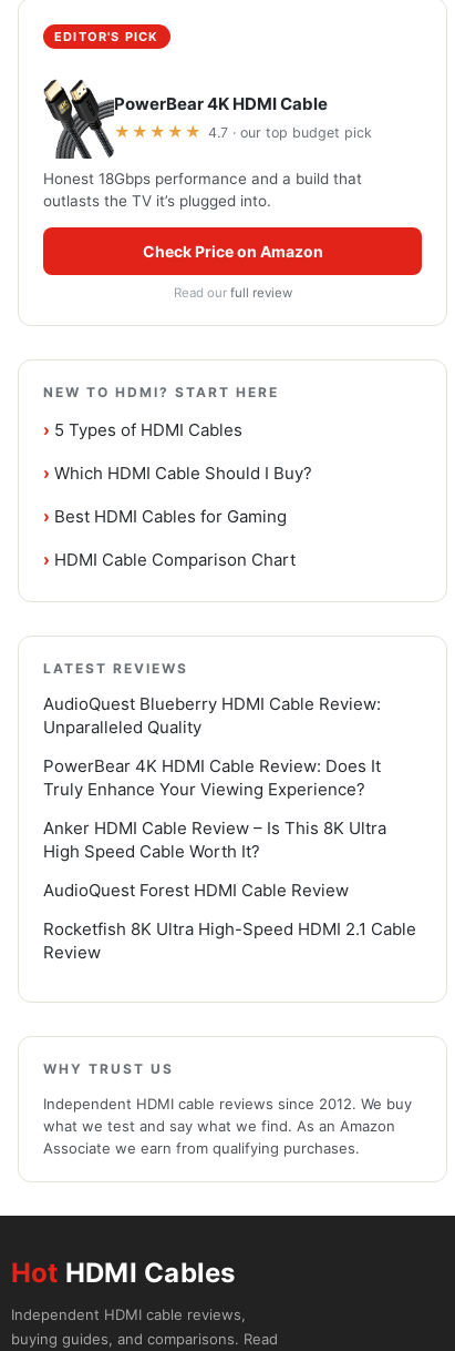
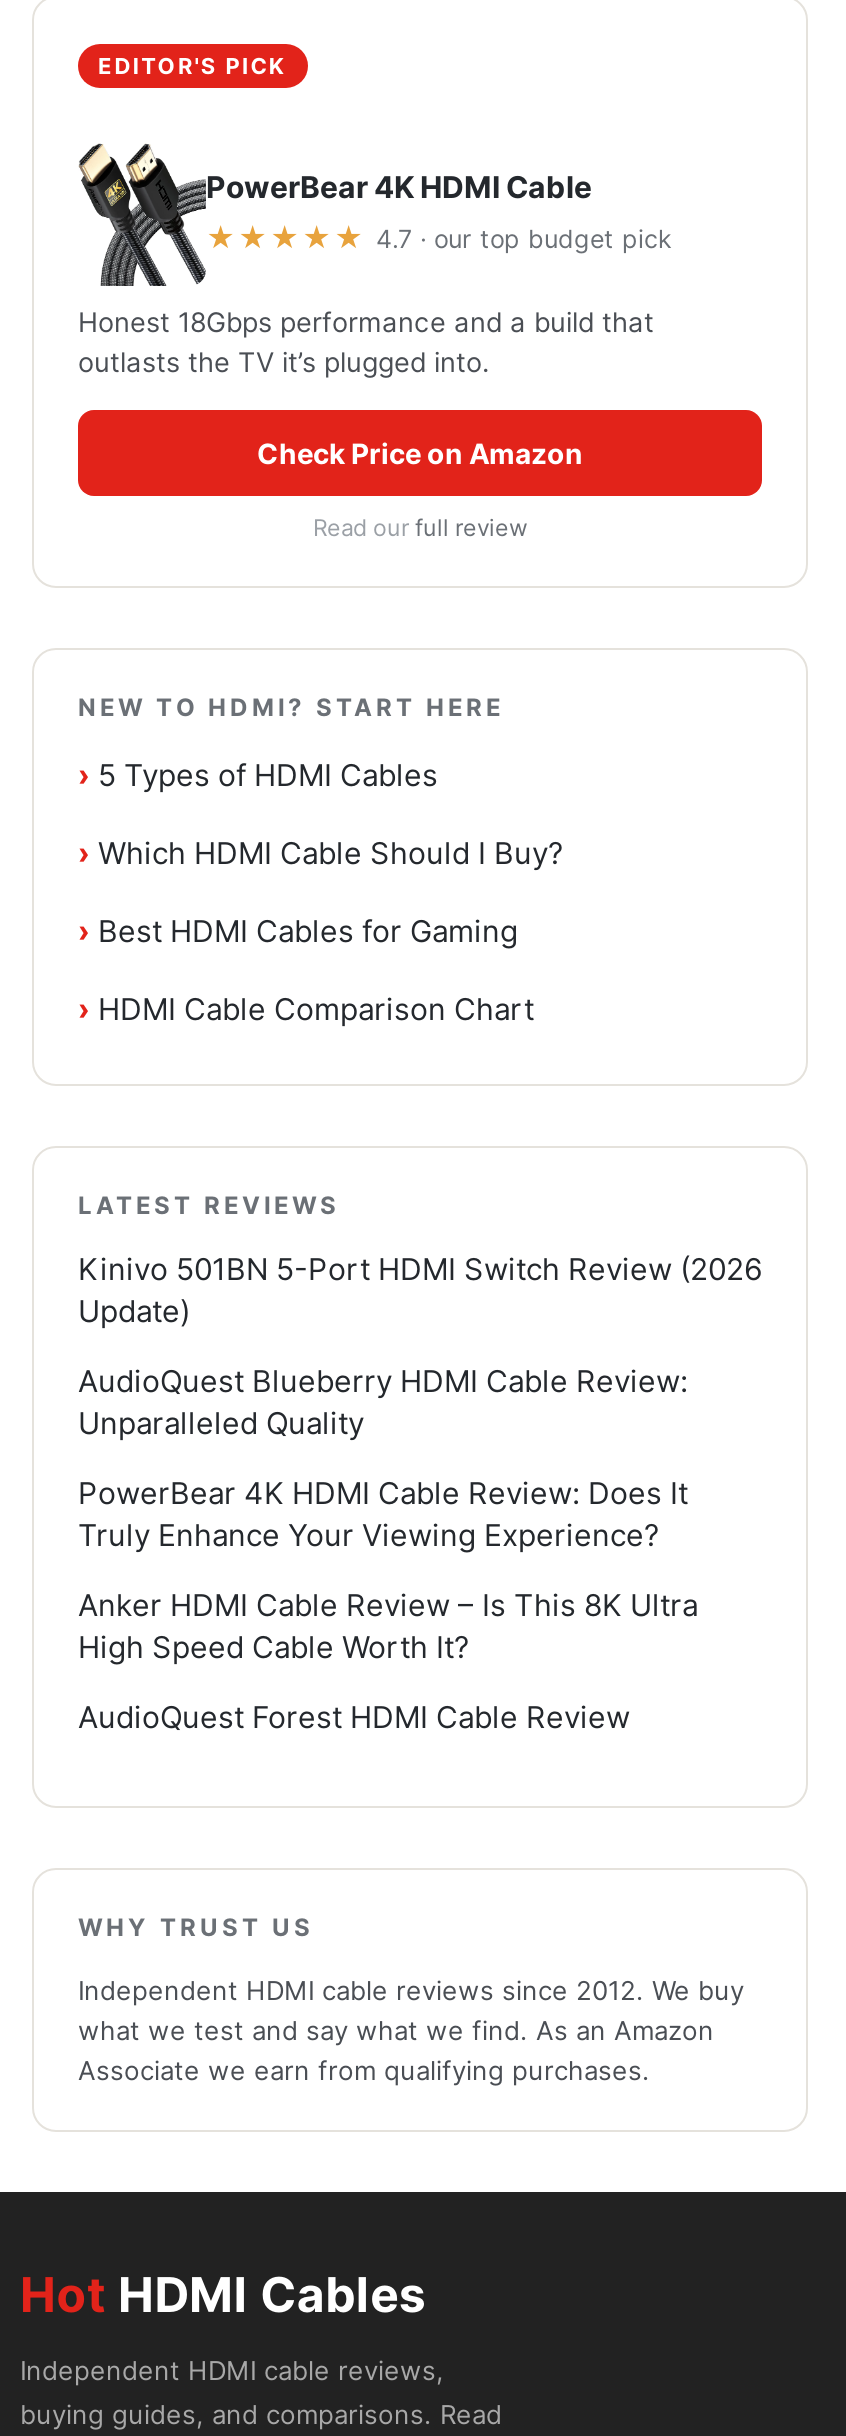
+ Kinivo 501BN 5-Port HDMI Switch Review (2026
+ Update)

moved down: AudioQuest Blueberry HDMI Cable Review: | Unparalleled Quality | PowerBear 4K HDMI Cable Review: Does It | Truly Enhance Your Viewing Experience? | Anker HDMI Cable Review – Is This 8K Ultra | High Speed Cable Worth It? | AudioQuest Forest HDMI Cable Review

- Rocketfish 8K Ultra High-Speed HDMI 2.1 Cable
- Review
